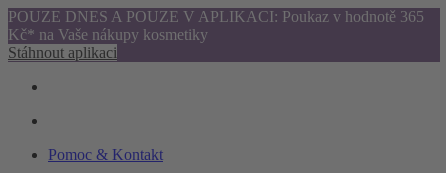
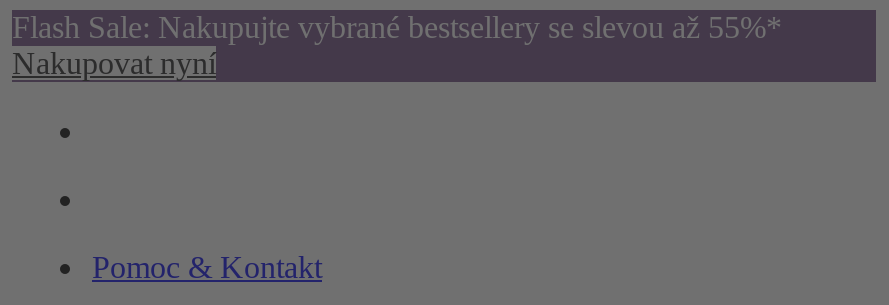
- POUZE DNES A POUZE V APLIKACI: Poukaz v hodnotě 365
- Kč* na Vaše nákupy kosmetiky
- Stáhnout aplikaci
+ Flash Sale: Nakupujte vybrané bestsellery se slevou až 55%*
+ Nakupovat nyní
